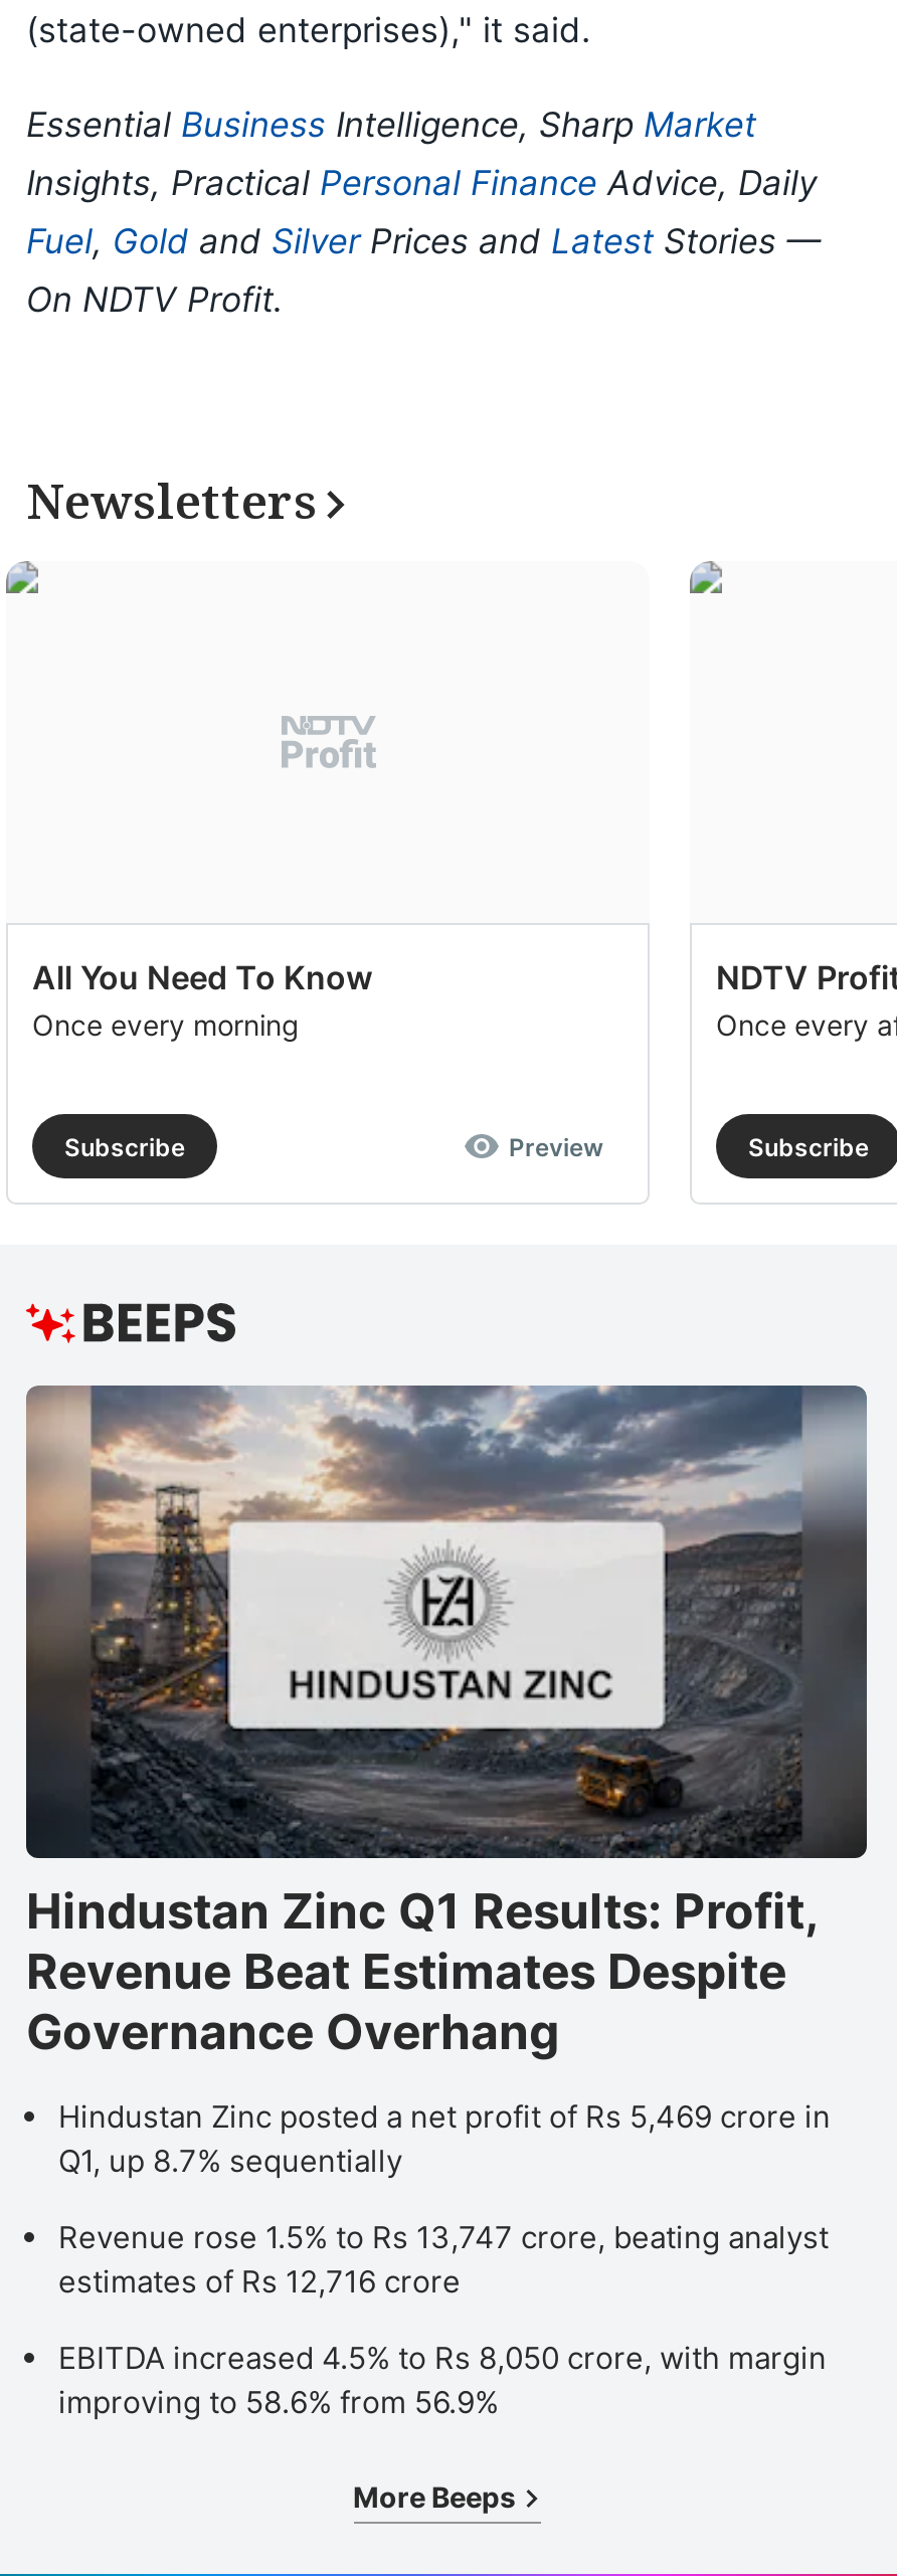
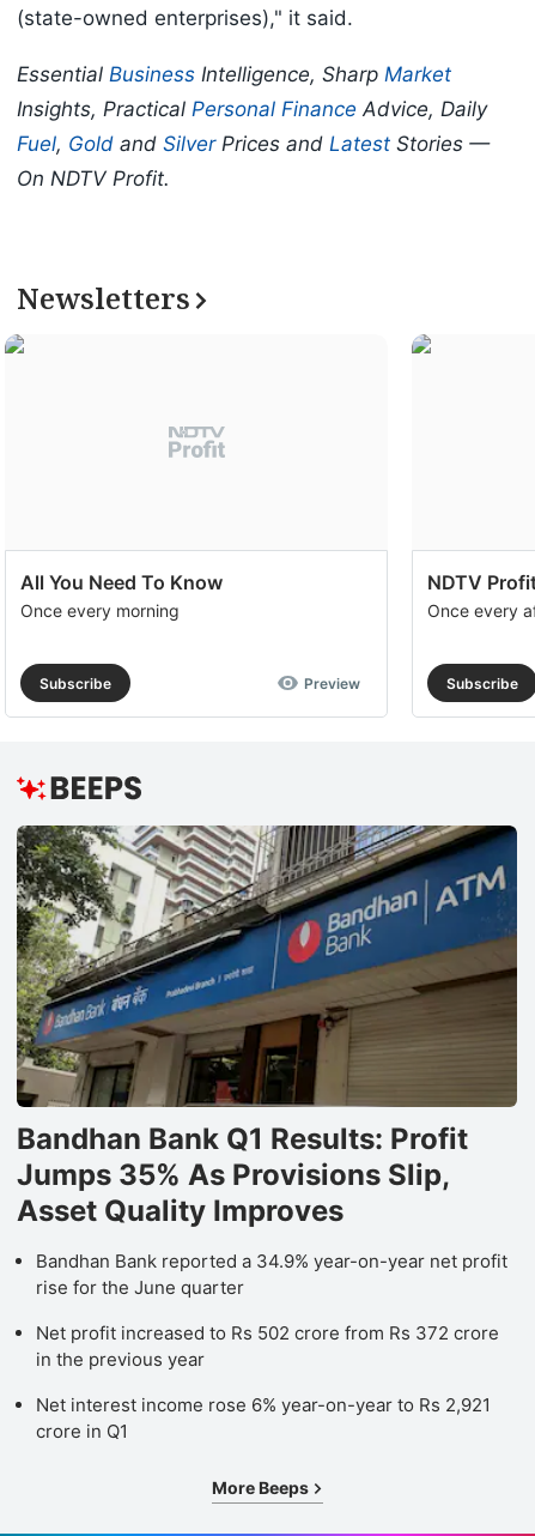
- [image]
- Hindustan Zinc Q1 Results: Profit,
- Revenue Beat Estimates Despite
- Governance Overhang
+ [image]
+ Bandhan Bank Q1 Results: Profit
+ Jumps 35% As Provisions Slip,
+ Asset Quality Improves

- Hindustan Zinc posted a net profit of Rs 5,469 crore in
- Q1, up 8.7% sequentially
+ Bandhan Bank reported a 34.9% year-on-year net profit
+ rise for the June quarter

- Revenue rose 1.5% to Rs 13,747 crore, beating analyst
- estimates of Rs 12,716 crore
+ Net profit increased to Rs 502 crore from Rs 372 crore
+ in the previous year

- EBITDA increased 4.5% to Rs 8,050 crore, with margin
- improving to 58.6% from 56.9%
+ Net interest income rose 6% year-on-year to Rs 2,921
+ crore in Q1
